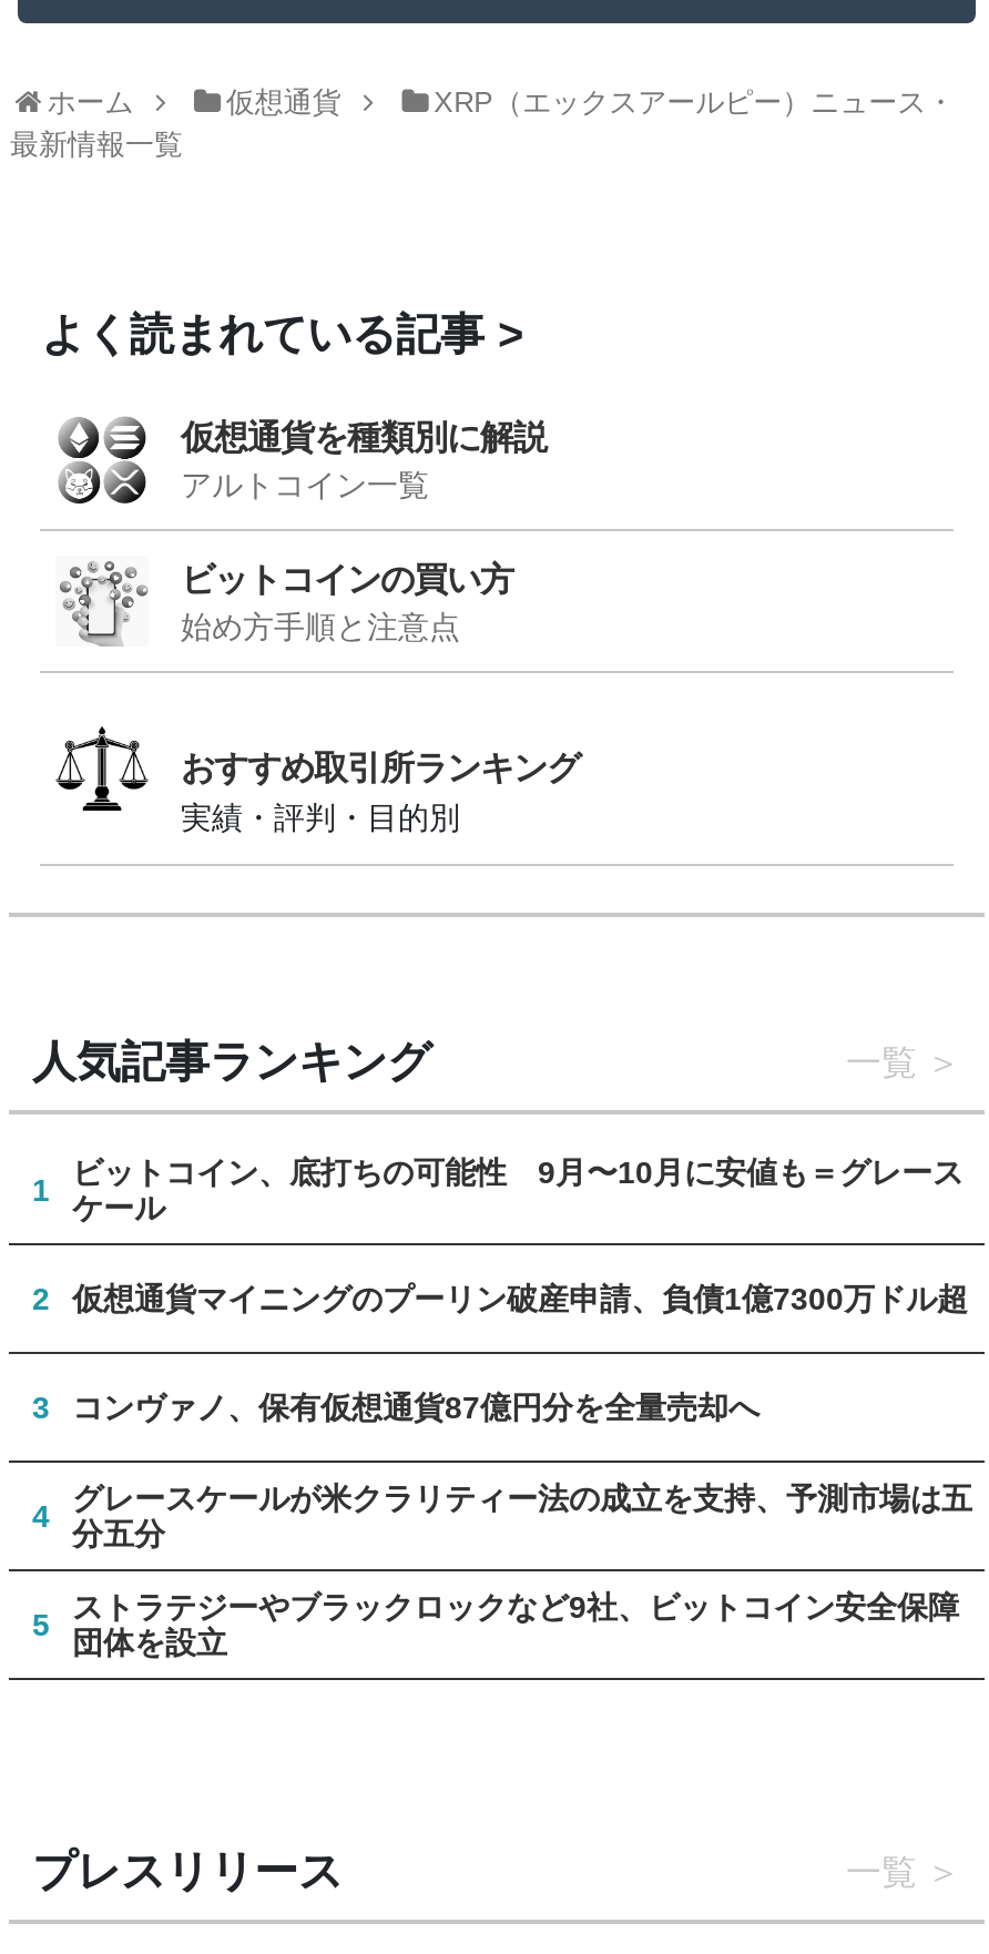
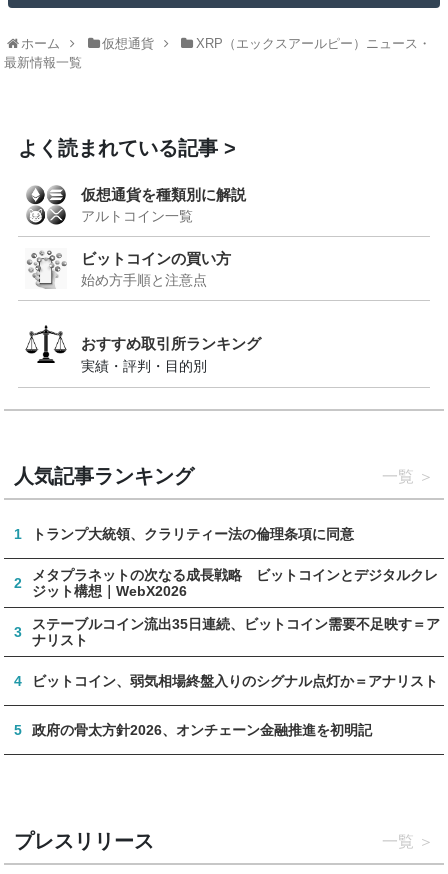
- ビットコイン、底打ちの可能性 9月〜10月に安値も＝グレース
- ケール
+ トランプ大統領、クラリティー法の倫理条項に同意

- 仮想通貨マイニングのプーリン破産申請、負債1億7300万ドル超
+ メタプラネットの次なる成長戦略 ビットコインとデジタルクレ
+ ジット構想｜WebX2026

- コンヴァノ、保有仮想通貨87億円分を全量売却へ
+ ステーブルコイン流出35日連続、ビットコイン需要不足映す＝ア
+ ナリスト

- グレースケールが米クラリティー法の成立を支持、予測市場は五
- 分五分
+ ビットコイン、弱気相場終盤入りのシグナル点灯か＝アナリスト

- ストラテジーやブラックロックなど9社、ビットコイン安全保障
- 団体を設立
+ 政府の骨太方針2026、オンチェーン金融推進を初明記
